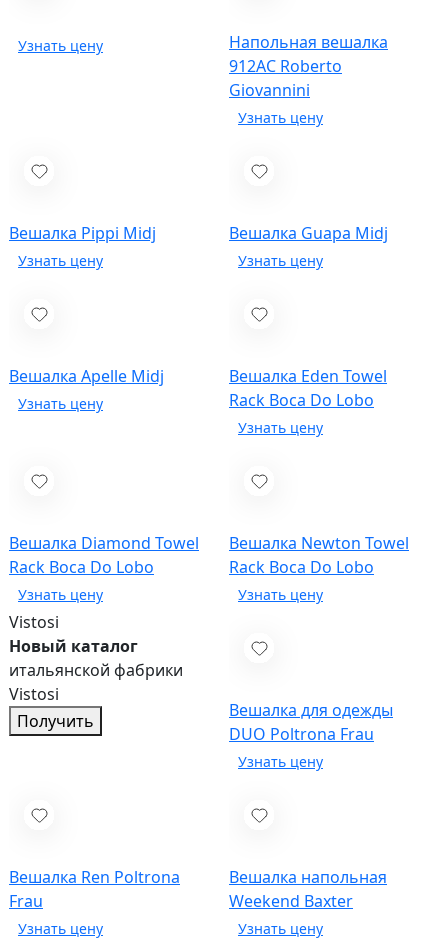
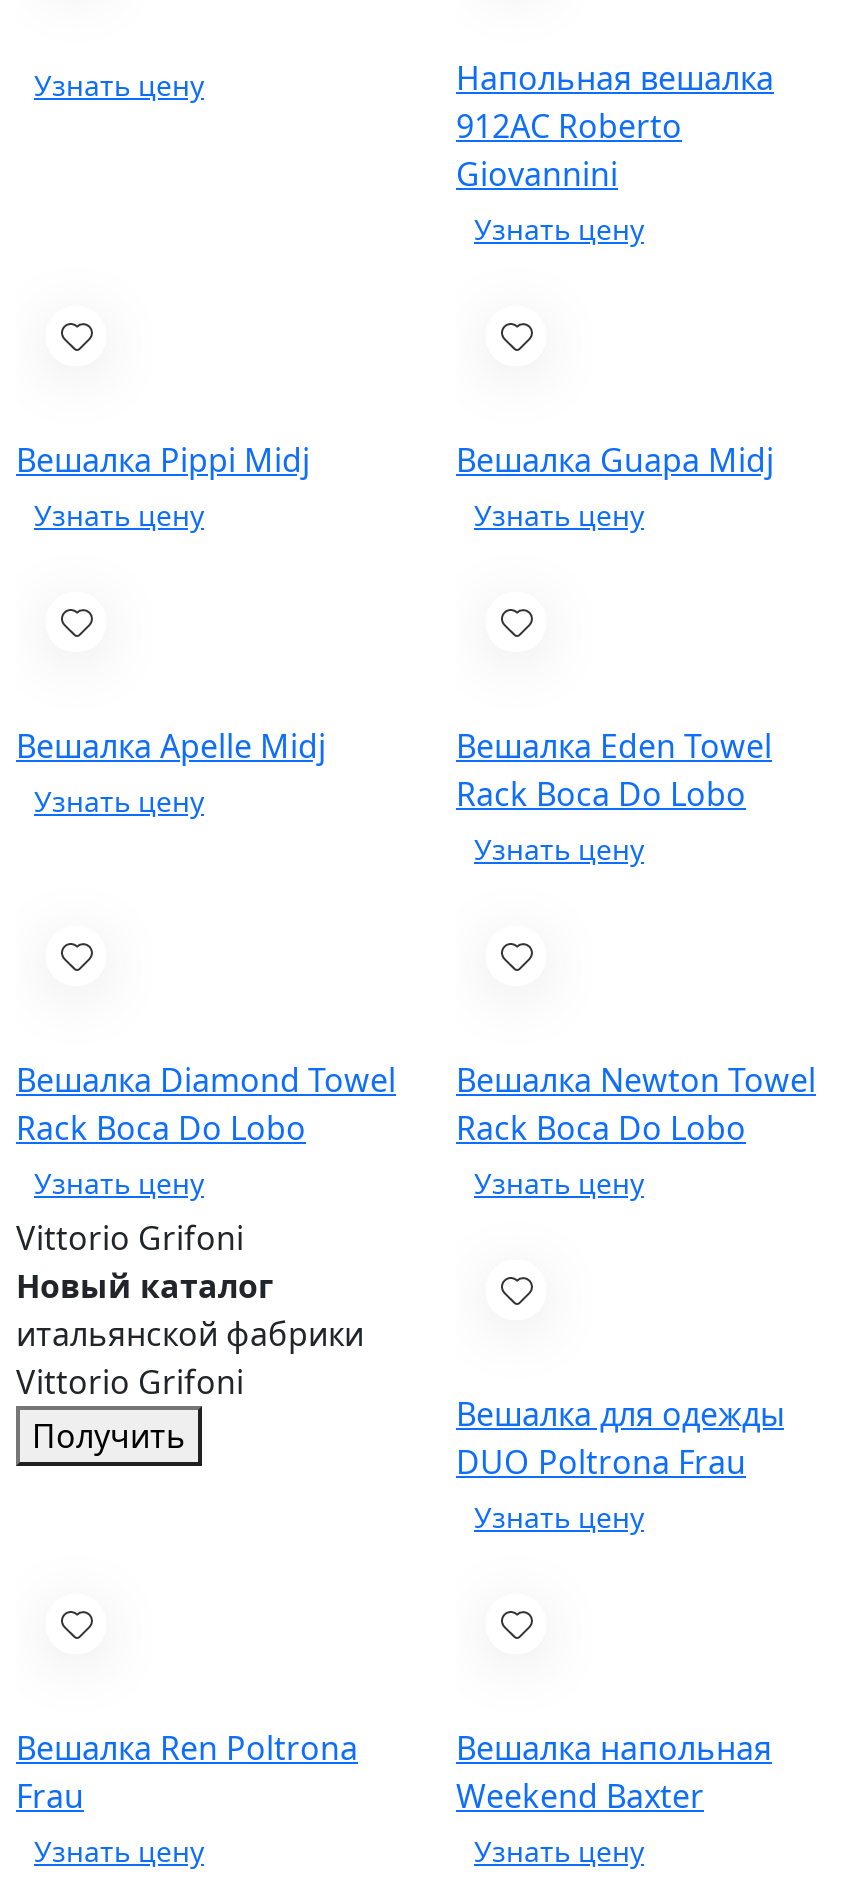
- Vistosi
+ Vittorio Grifoni

- Vistosi
+ Vittorio Grifoni
